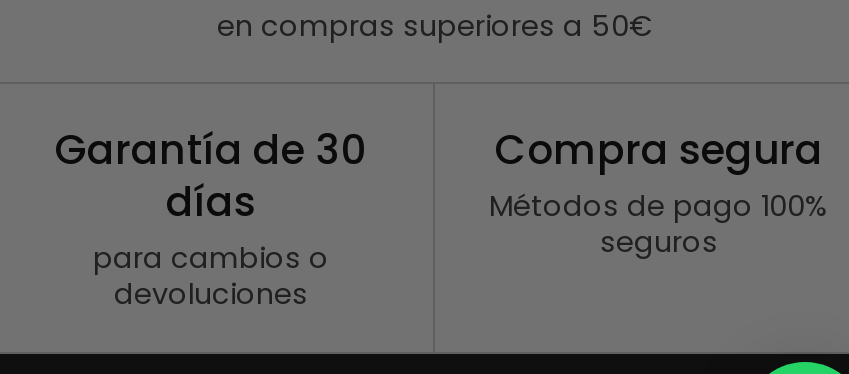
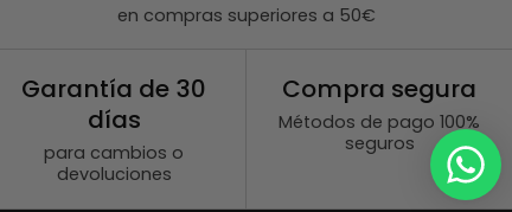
+ [image]
